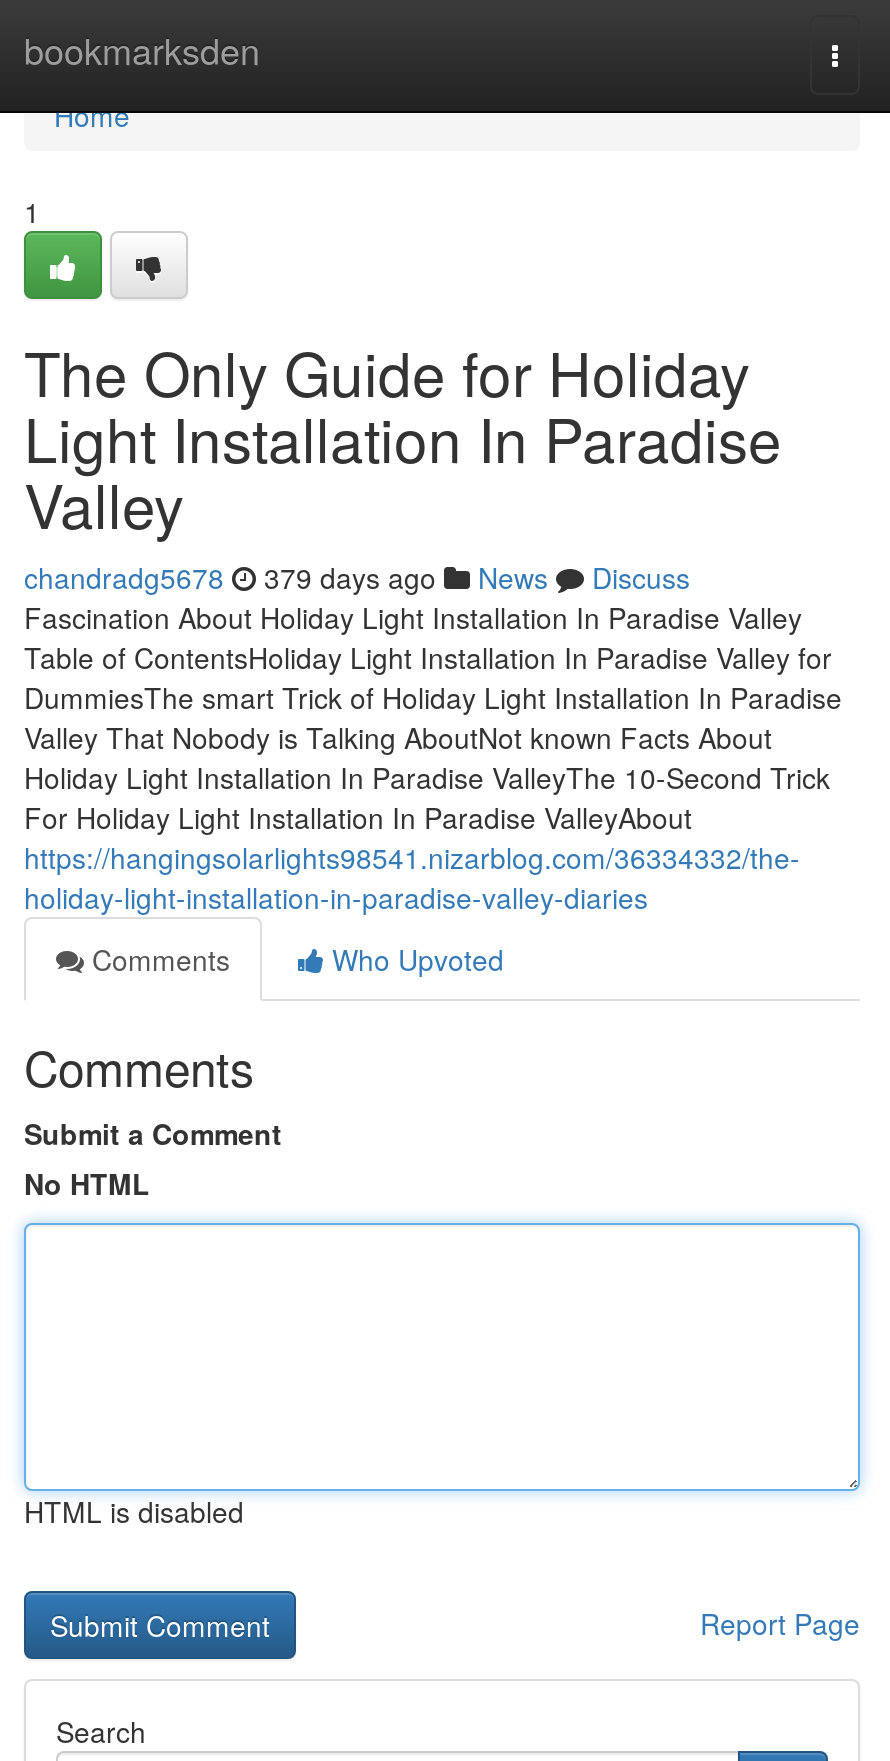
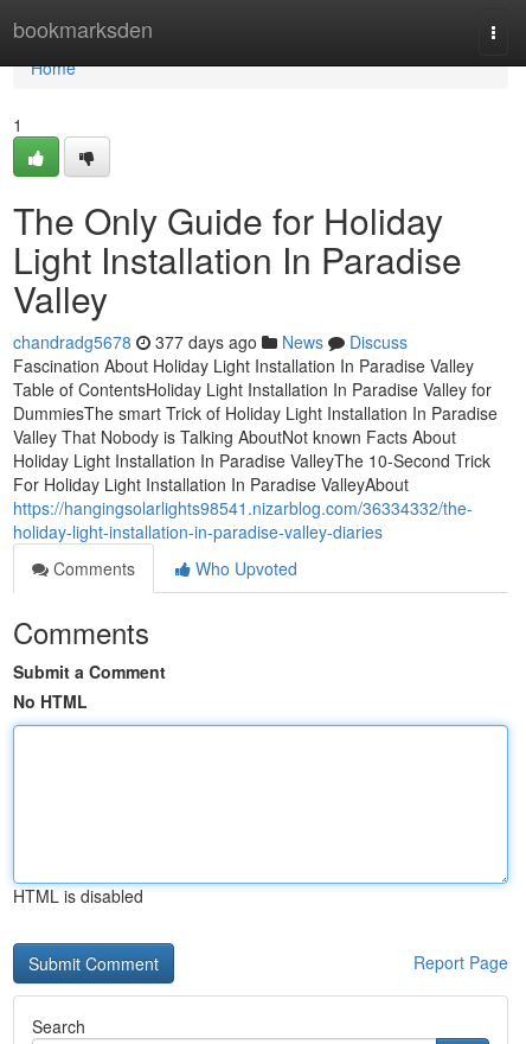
- chandradg5678 379 days ago News Discuss
+ chandradg5678 377 days ago News Discuss
